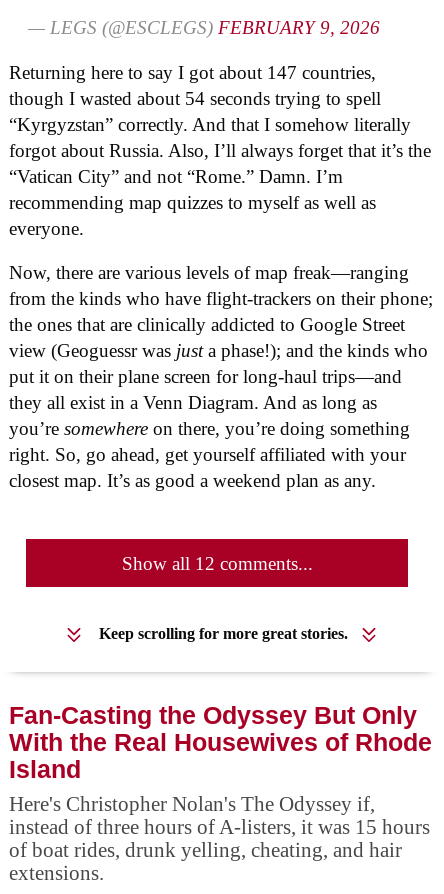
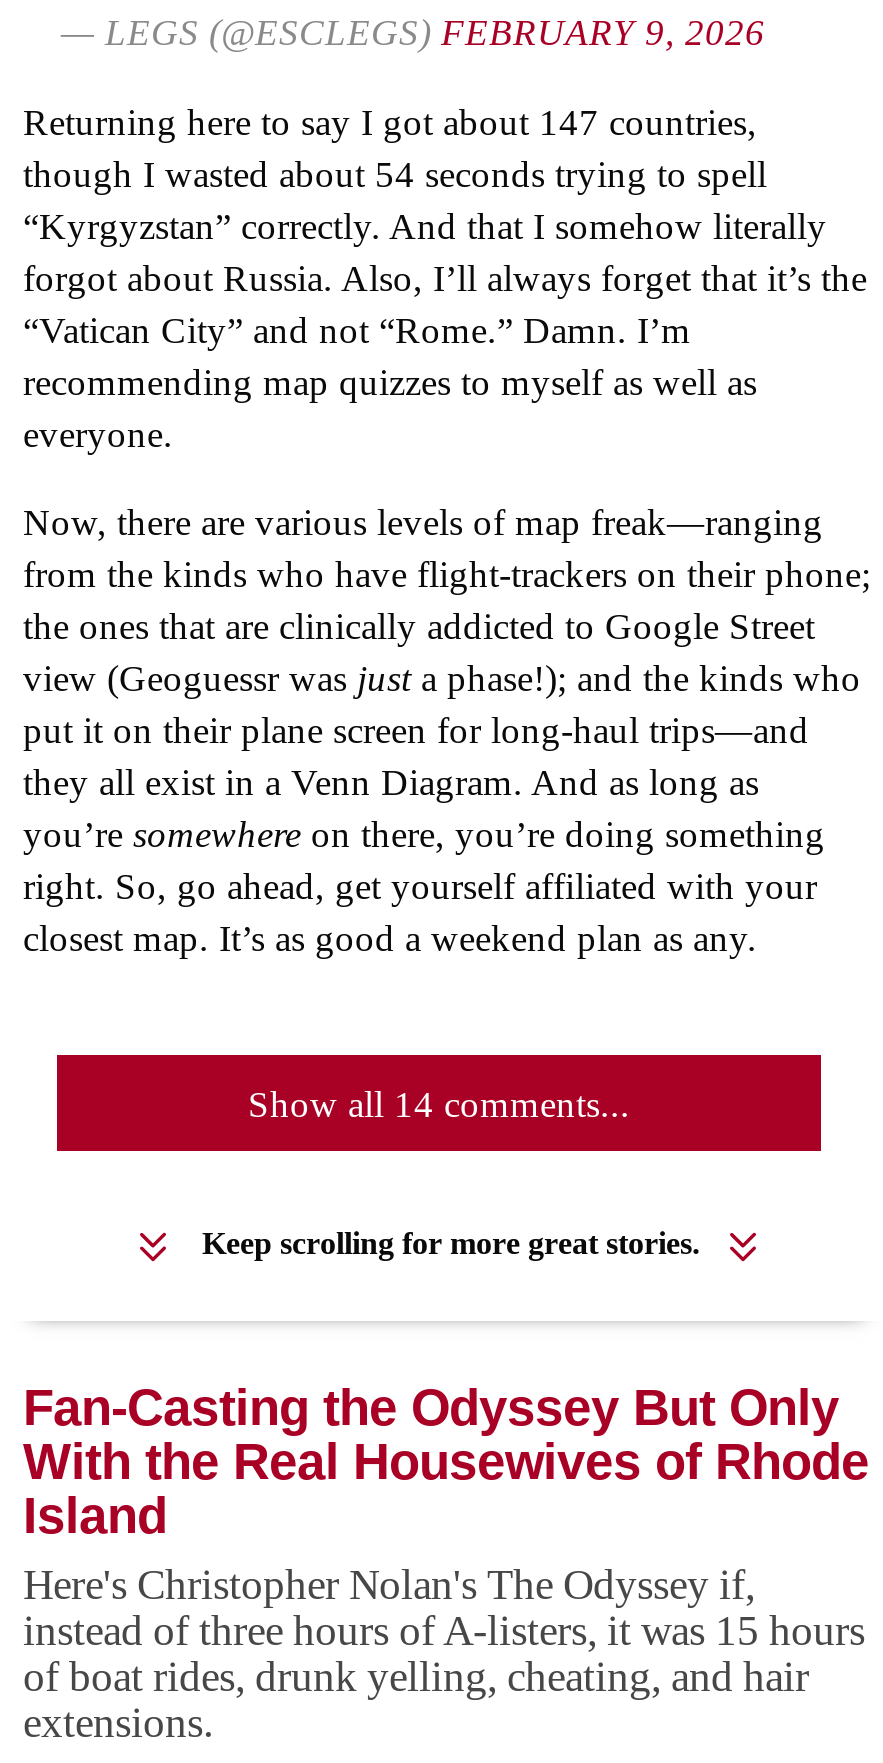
- Show all 12 comments...
+ Show all 14 comments...
